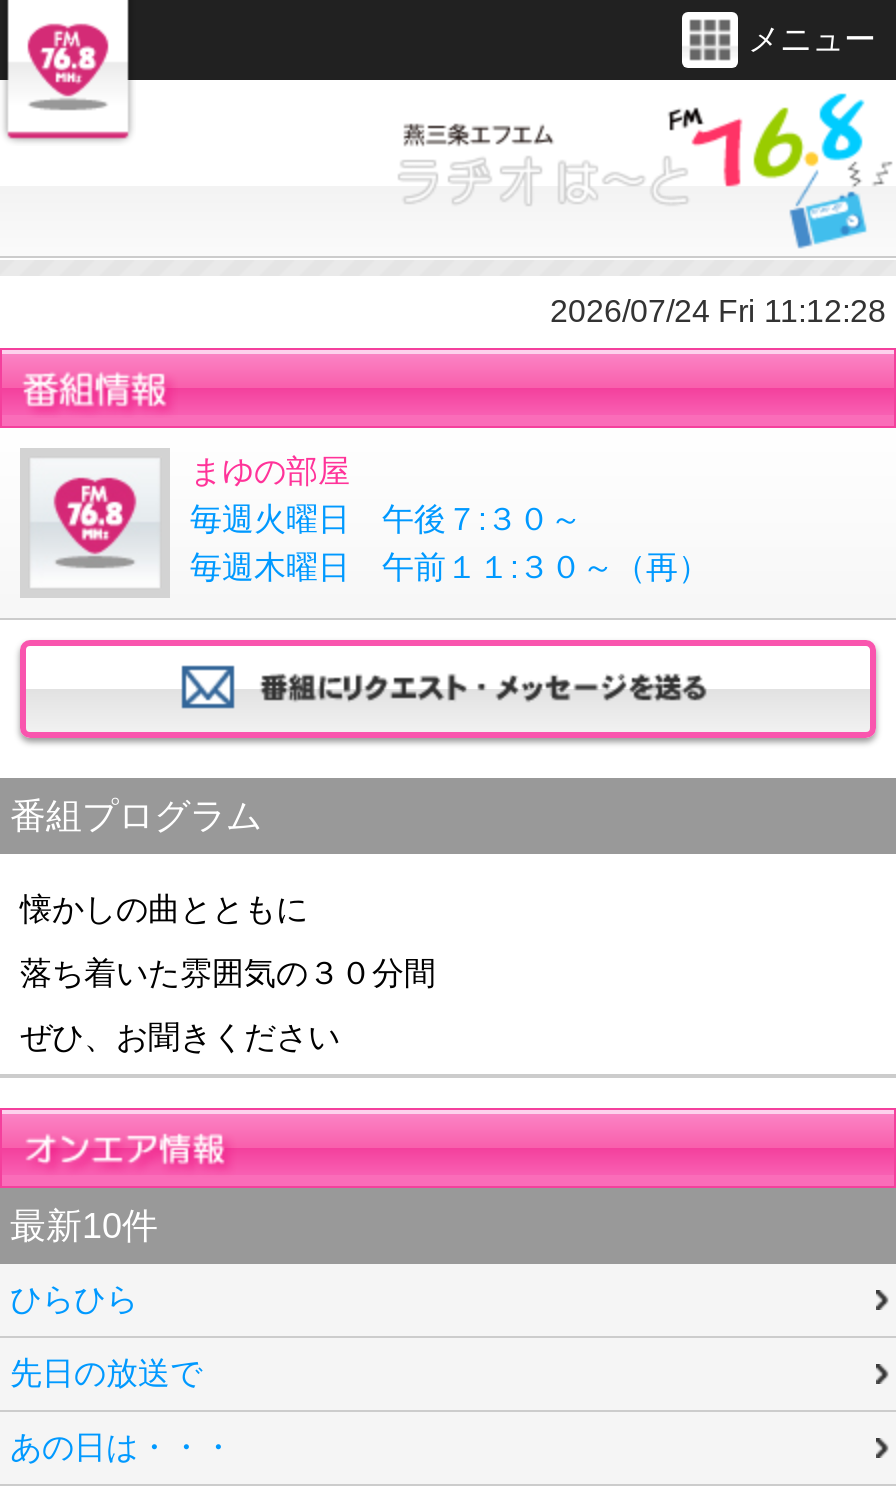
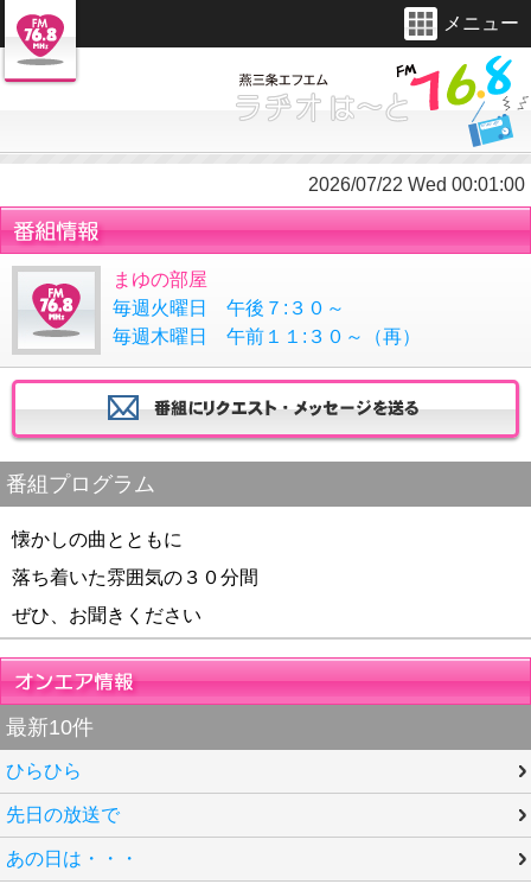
- 2026/07/24 Fri 11:12:28
+ 2026/07/22 Wed 00:01:00
